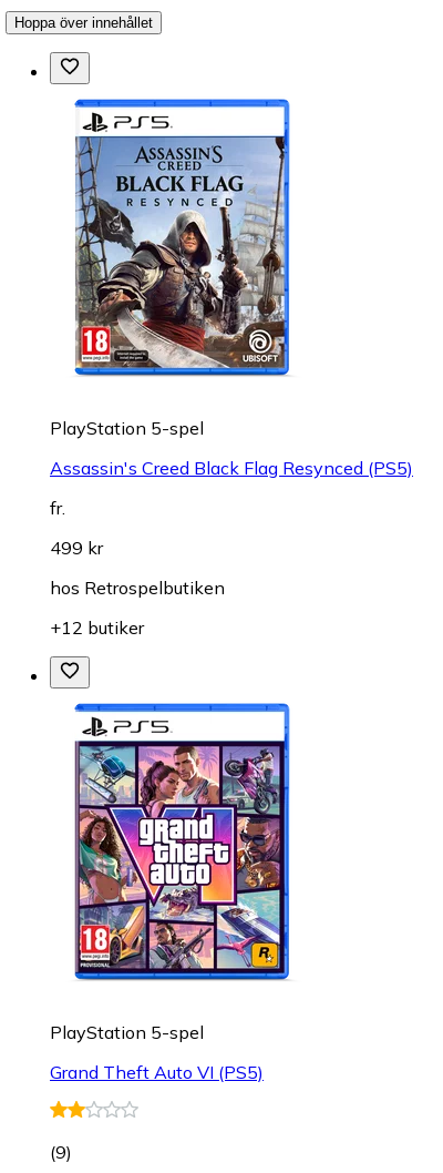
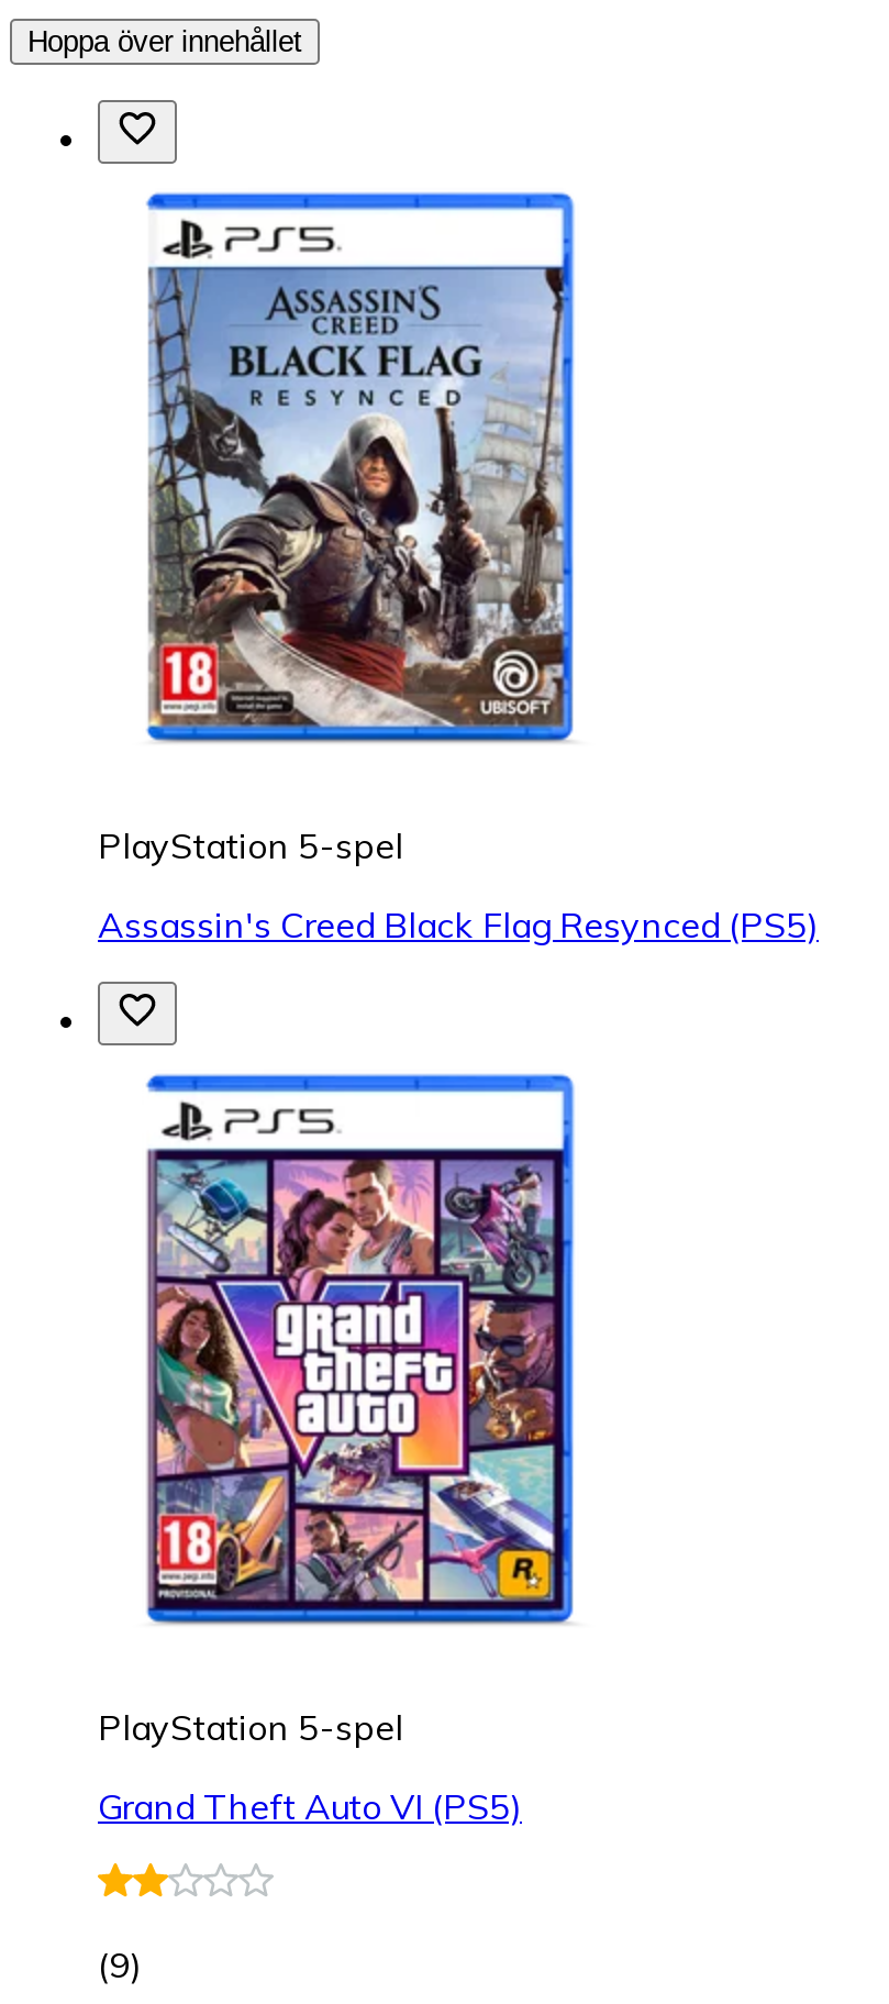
- fr.
- 499 kr
- hos Retrospelbutiken
- +12 butiker
